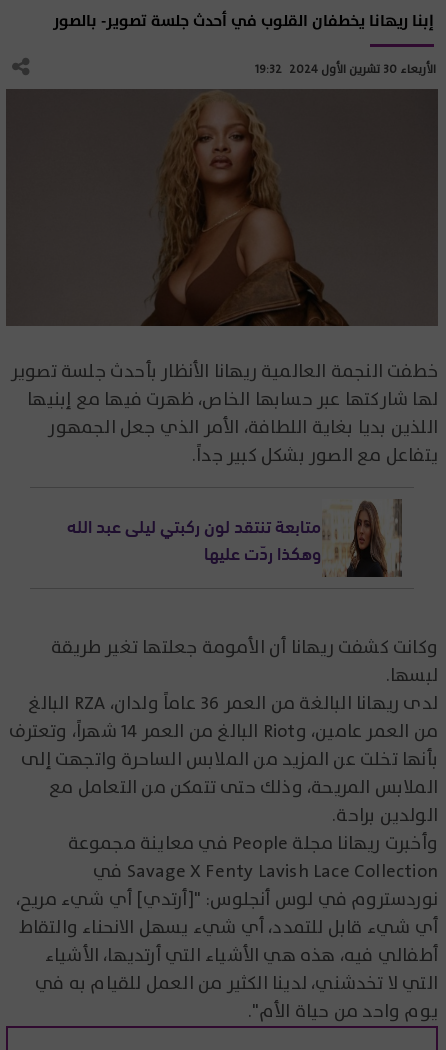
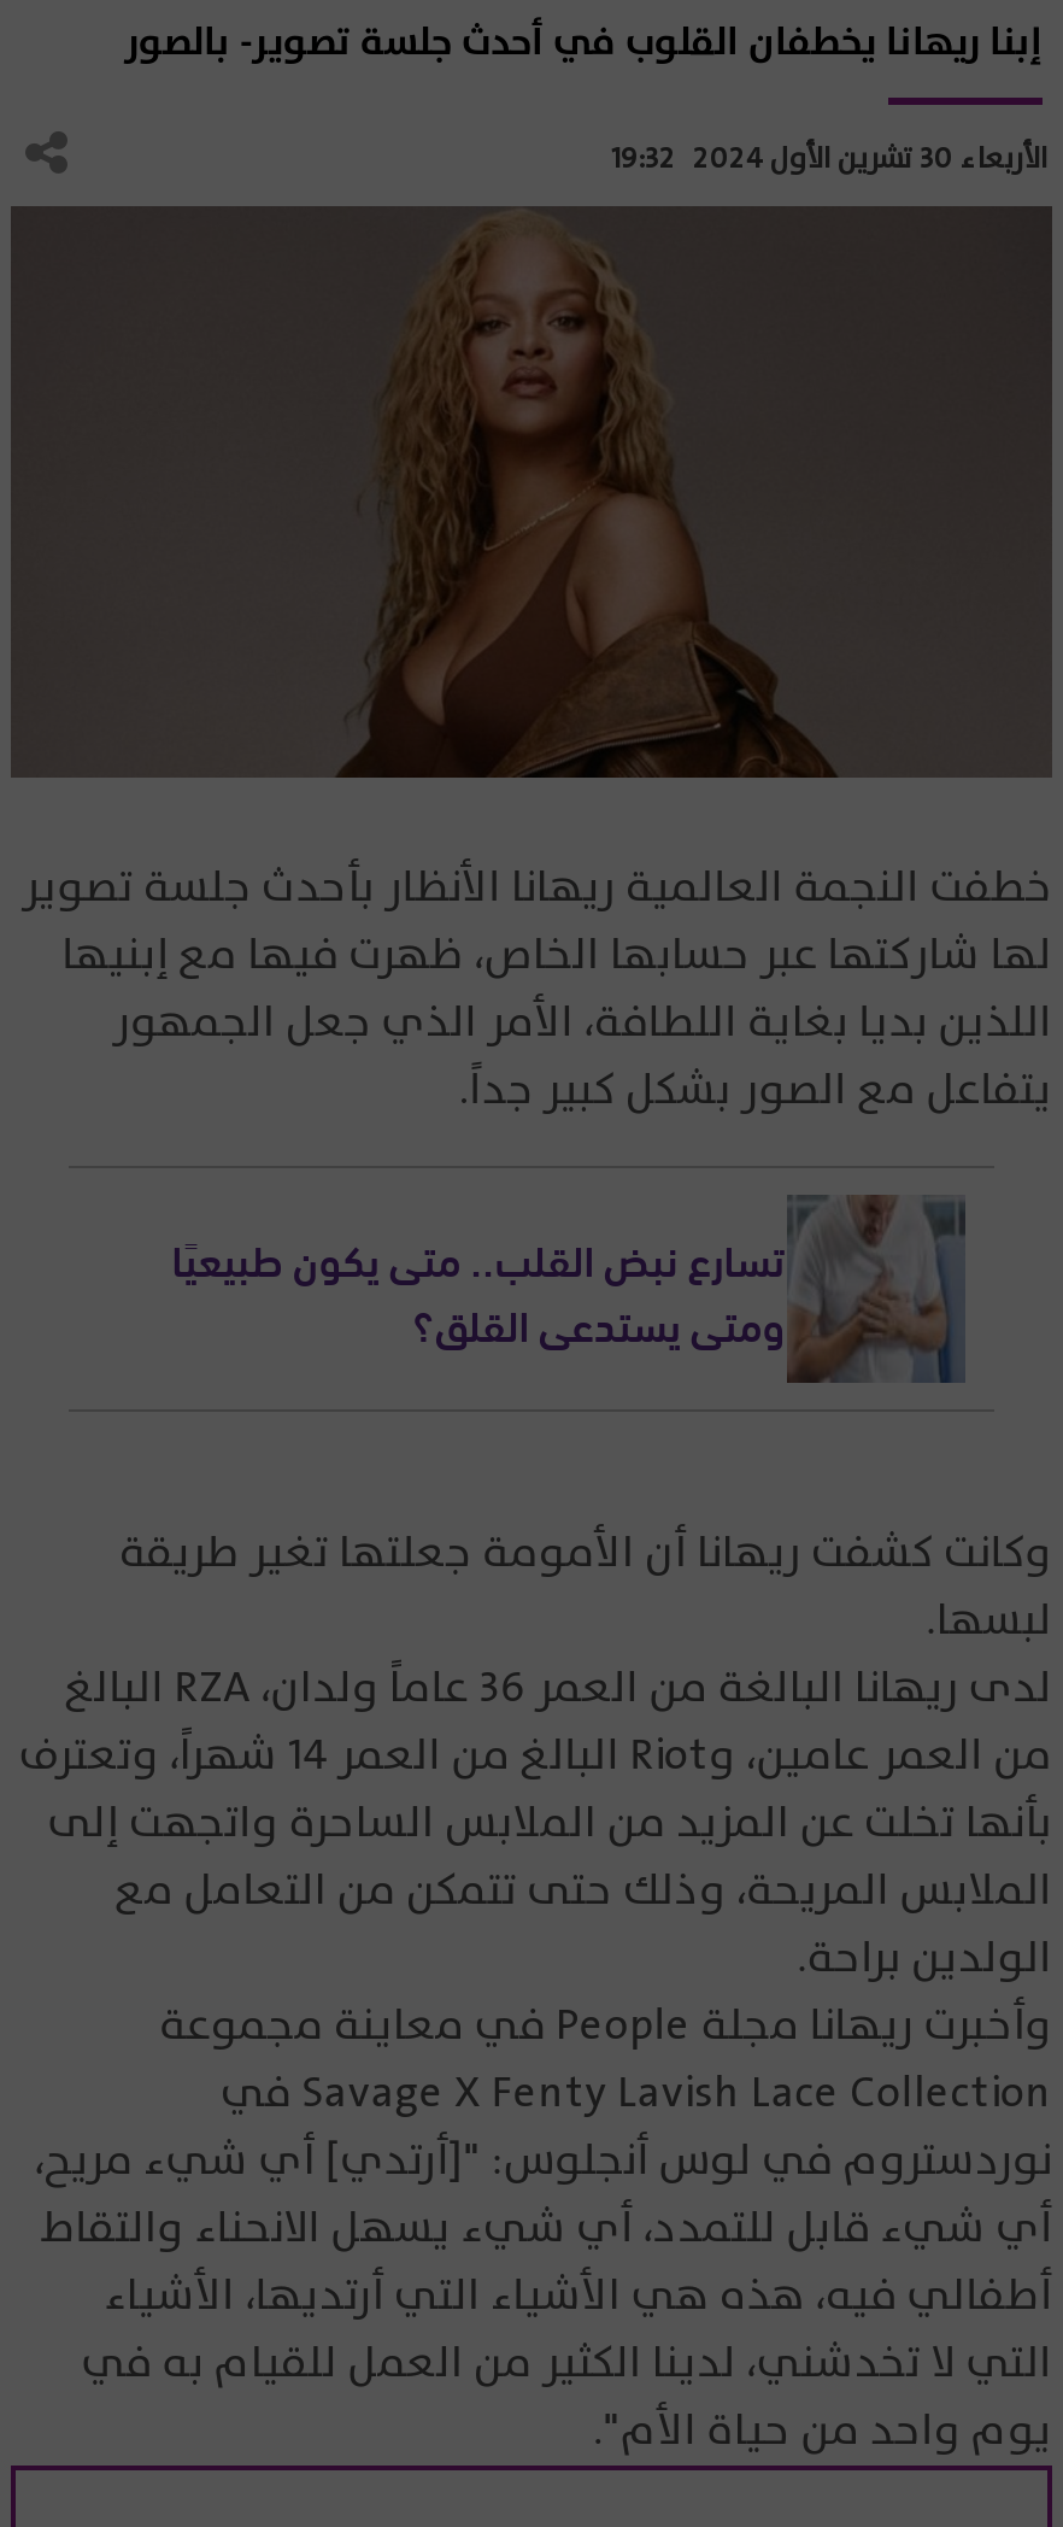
- [image]
- متابعة تنتقد لون ركبتي ليلى عبد الله
- وهكذا ردّت عليها
+ [image]
+ تسارع نبض القلب.. متى يكون طبيعيًا
+ ومتى يستدعي القلق؟
